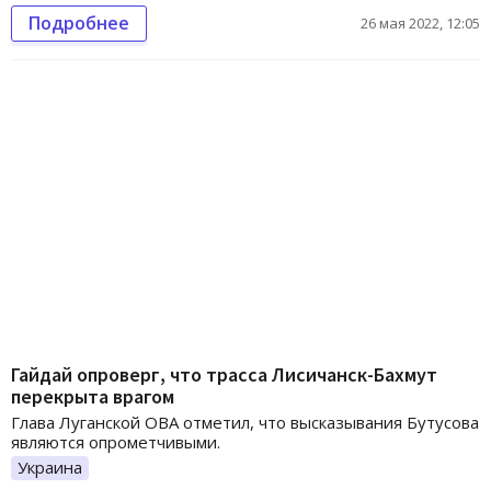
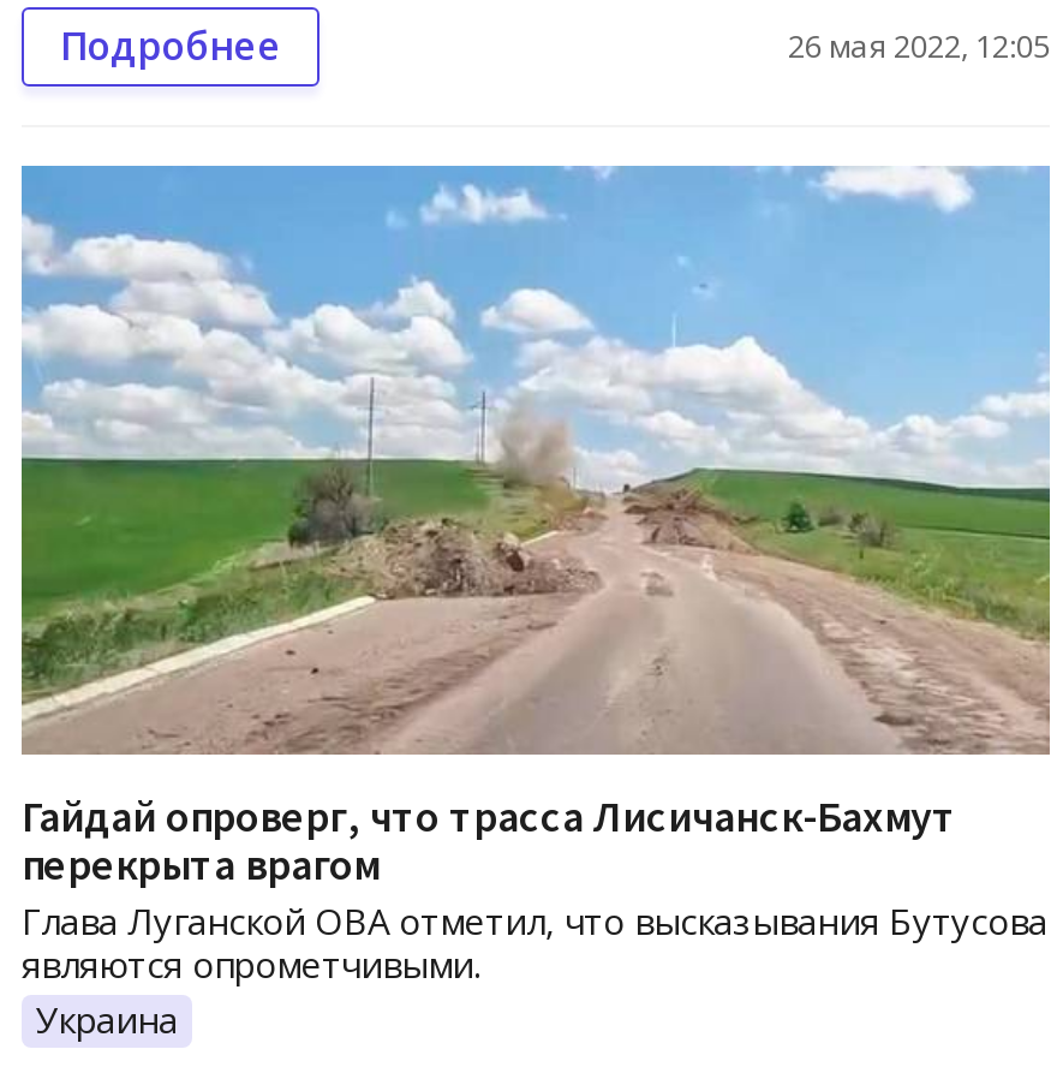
+ [image]
